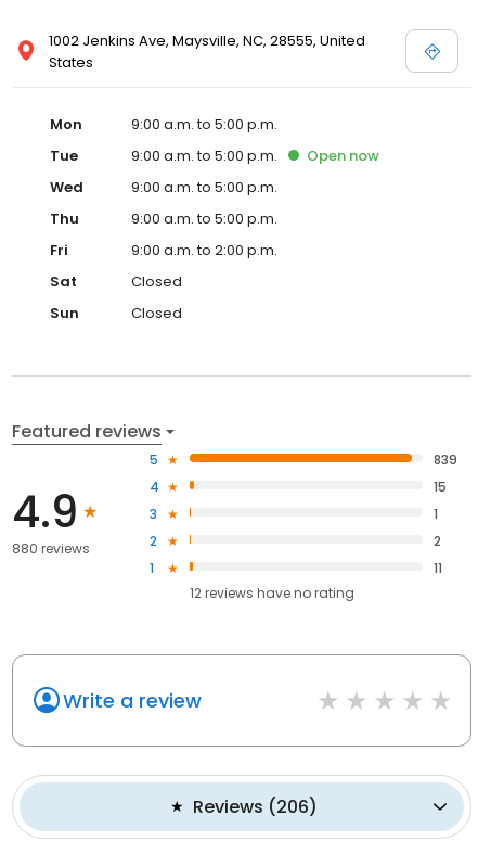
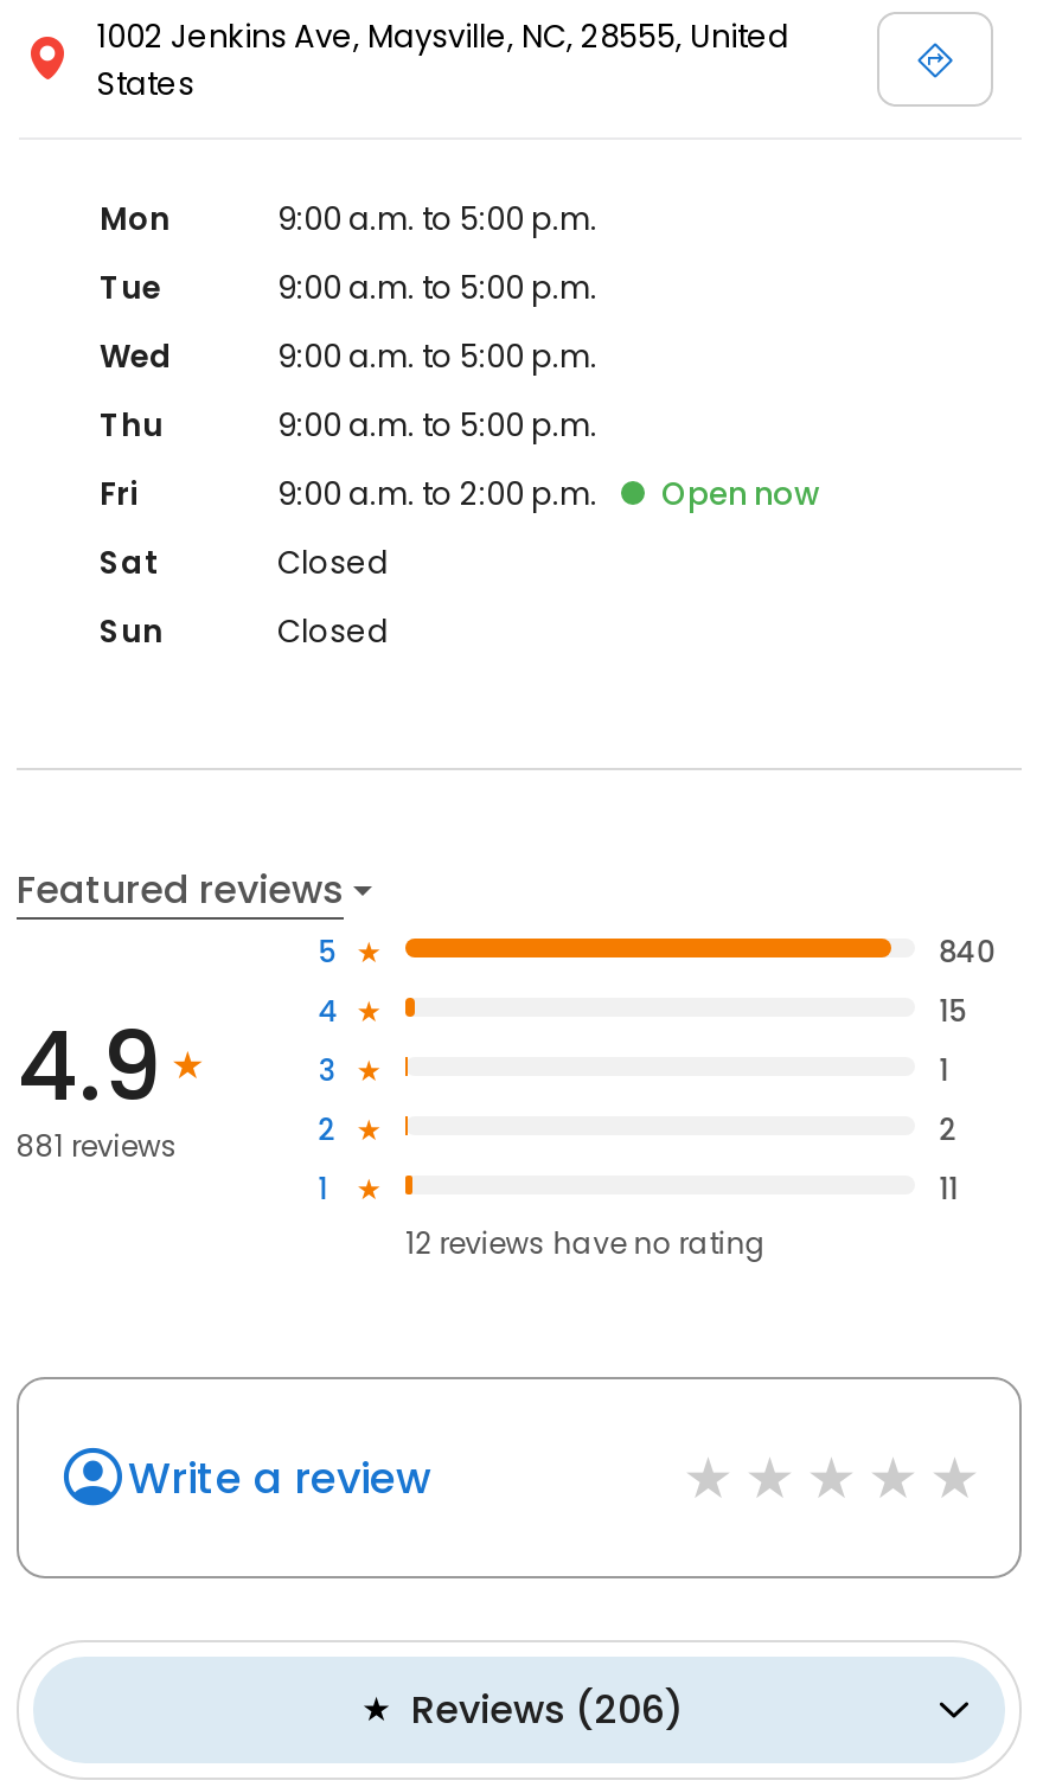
moved down: Open now

- 839
+ 840

- 880 reviews
+ 881 reviews
